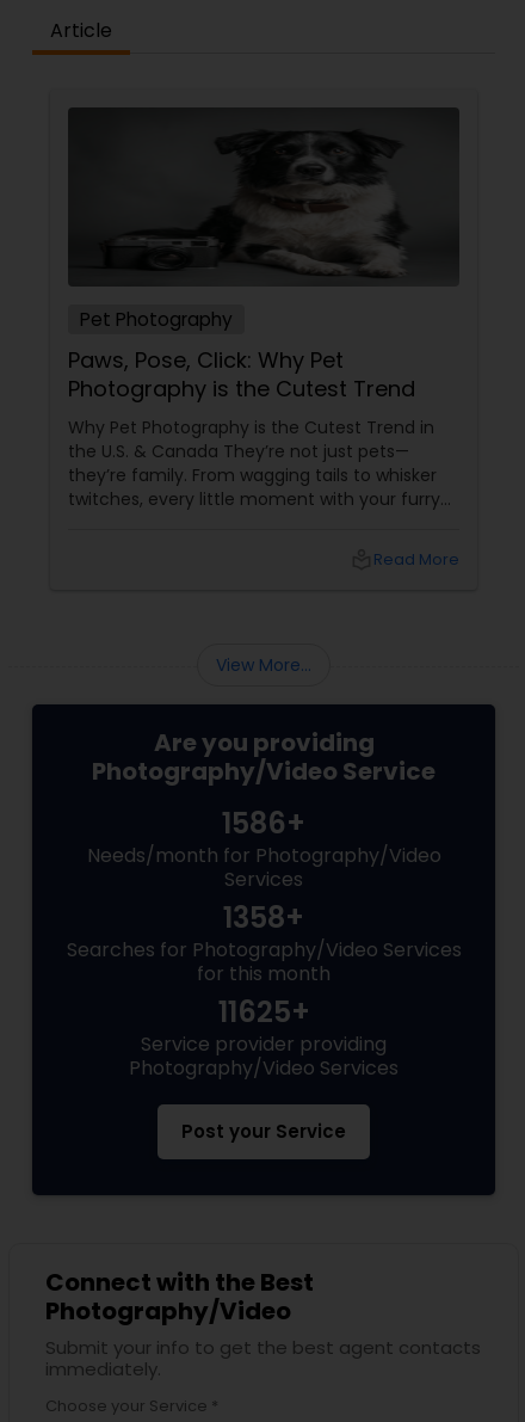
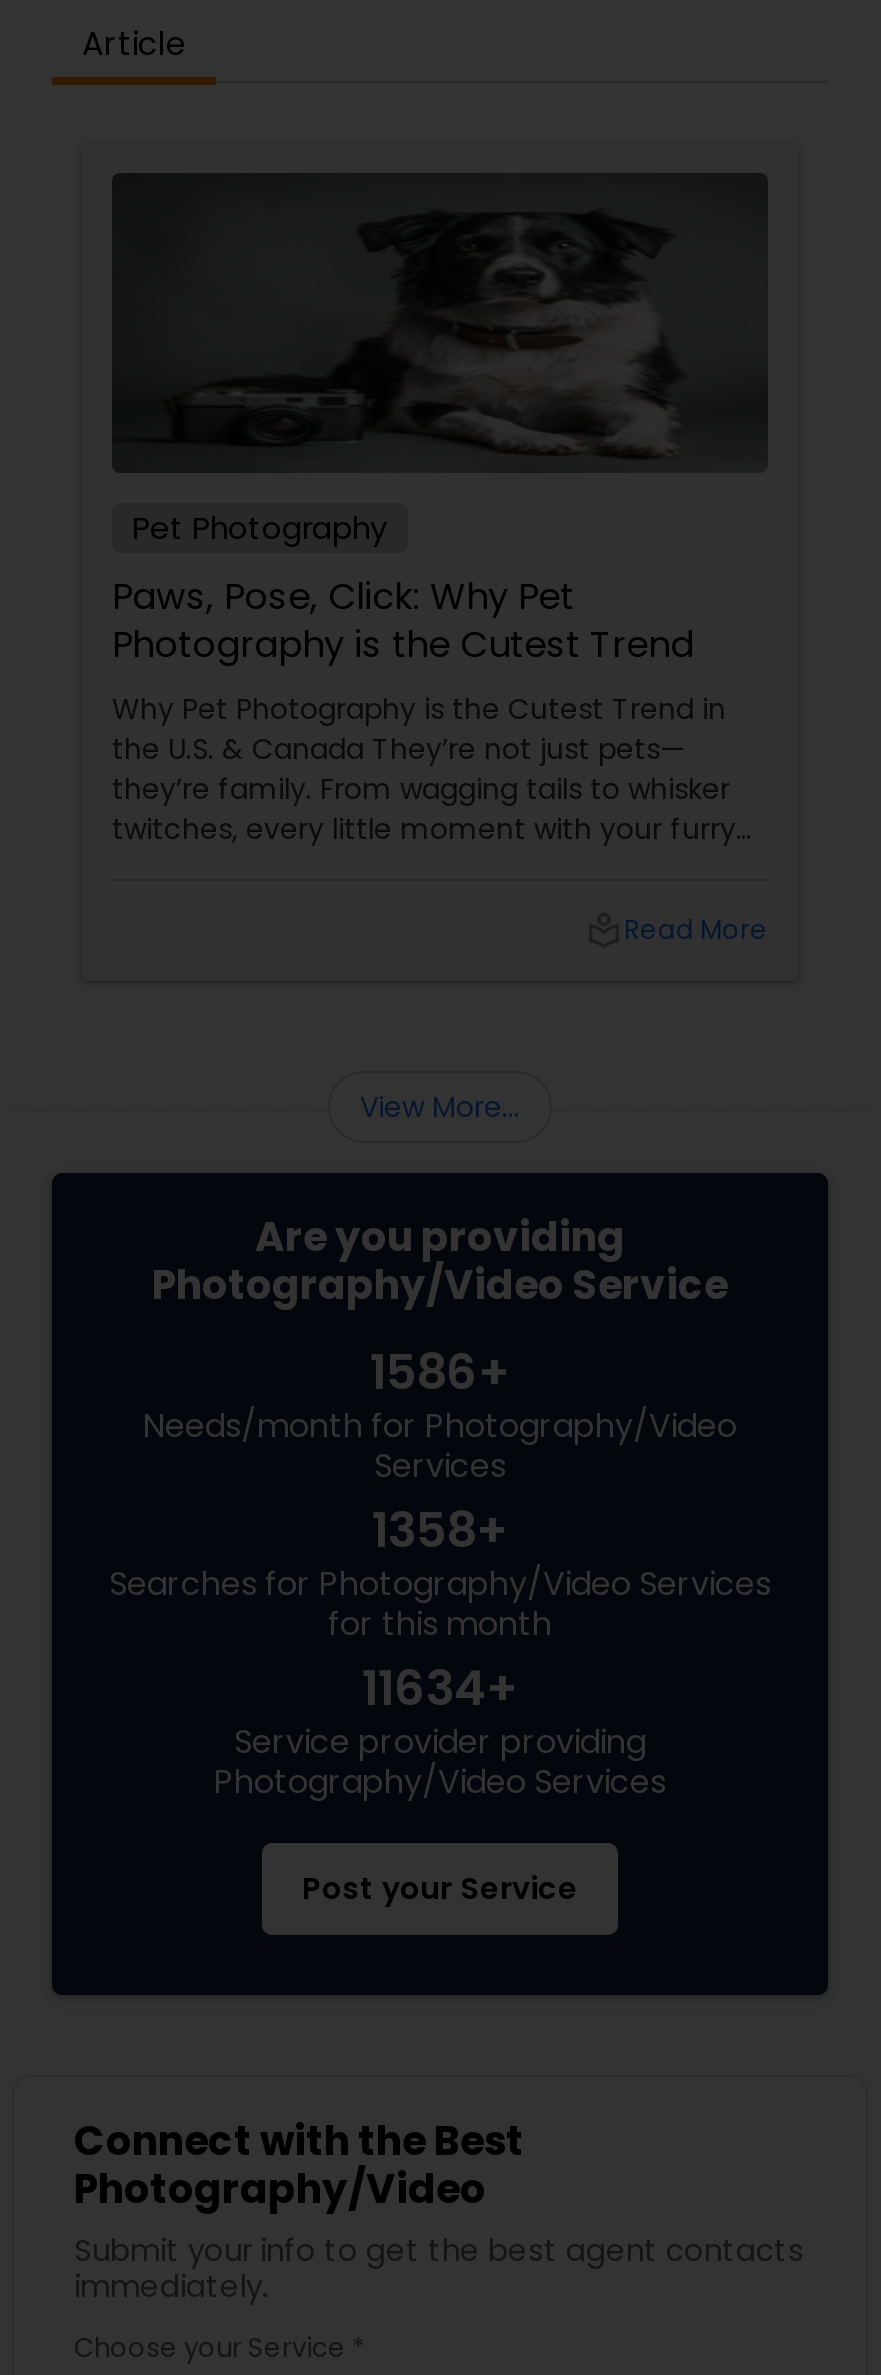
- 11625+
+ 11634+
